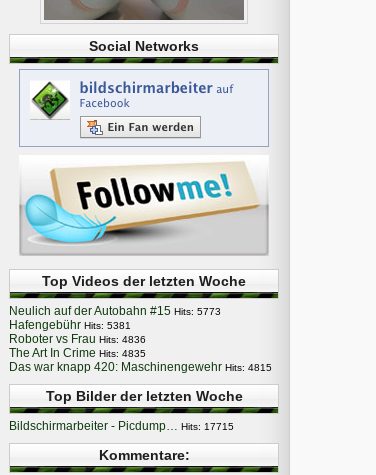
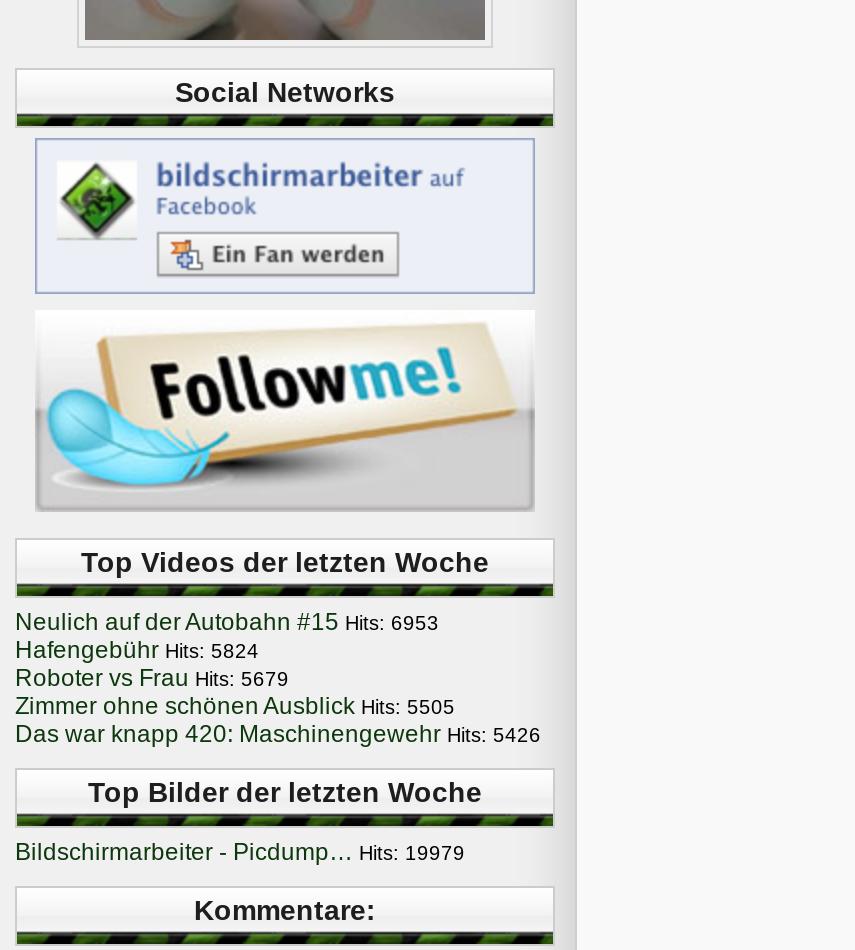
- Neulich auf der Autobahn #15 Hits: 5773
+ Neulich auf der Autobahn #15 Hits: 6953

- Hafengebühr Hits: 5381
+ Hafengebühr Hits: 5824

- Roboter vs Frau Hits: 4836
+ Roboter vs Frau Hits: 5679

- The Art In Crime Hits: 4835
+ Zimmer ohne schönen Ausblick Hits: 5505

- Das war knapp 420: Maschinengewehr Hits: 4815
+ Das war knapp 420: Maschinengewehr Hits: 5426

- Bildschirmarbeiter - Picdump… Hits: 17715
+ Bildschirmarbeiter - Picdump… Hits: 19979
